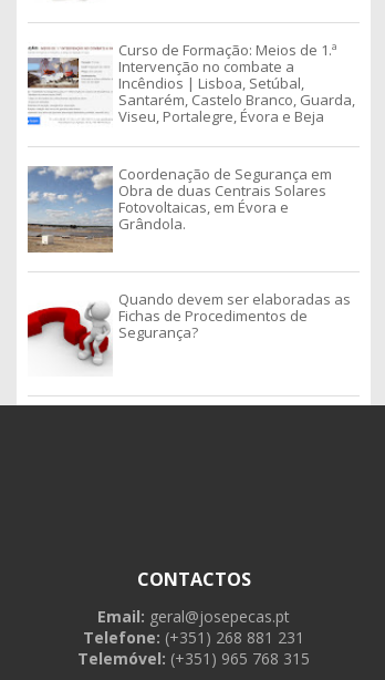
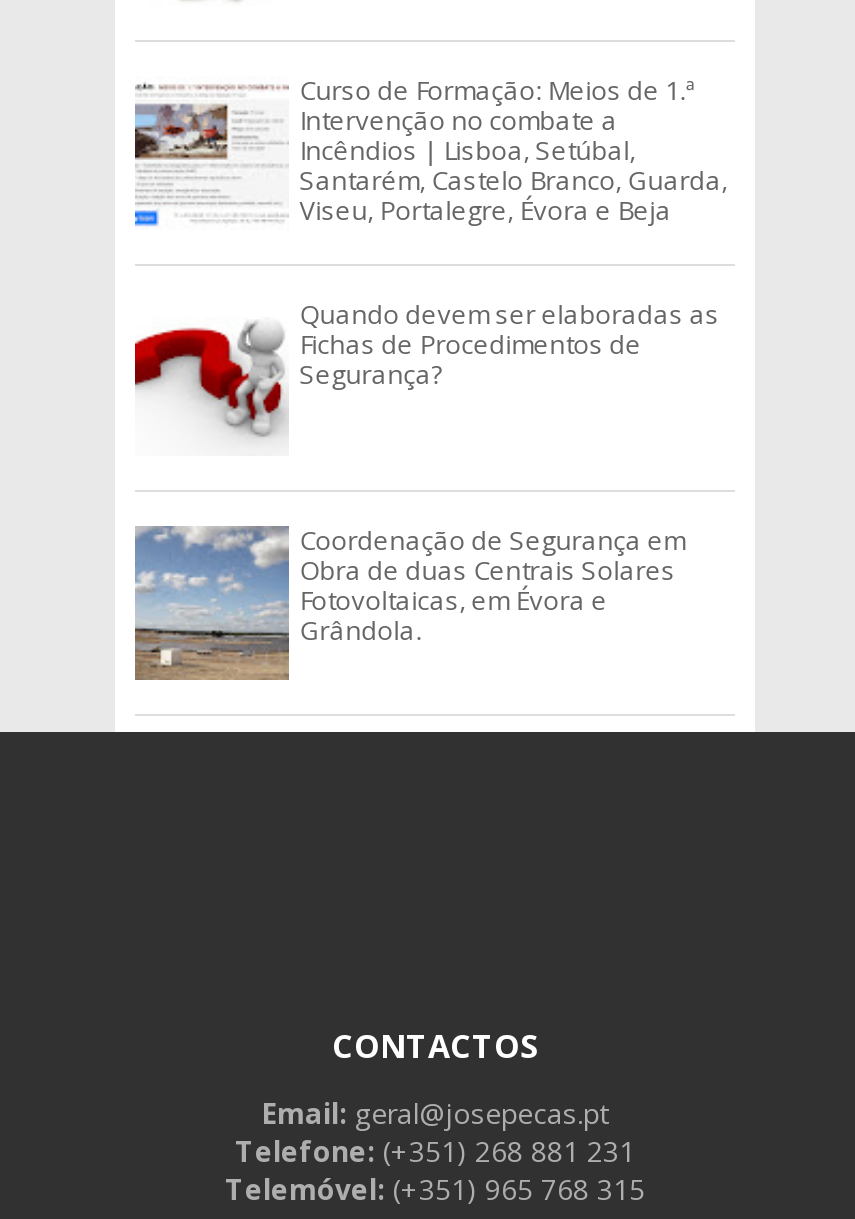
moved down: [image] | Coordenação de Segurança em | Obra de duas Centrais Solares | Fotovoltaicas, em Évora e | Grândola.

moved up: [image] | Quando devem ser elaboradas as | Fichas de Procedimentos de | Segurança?
